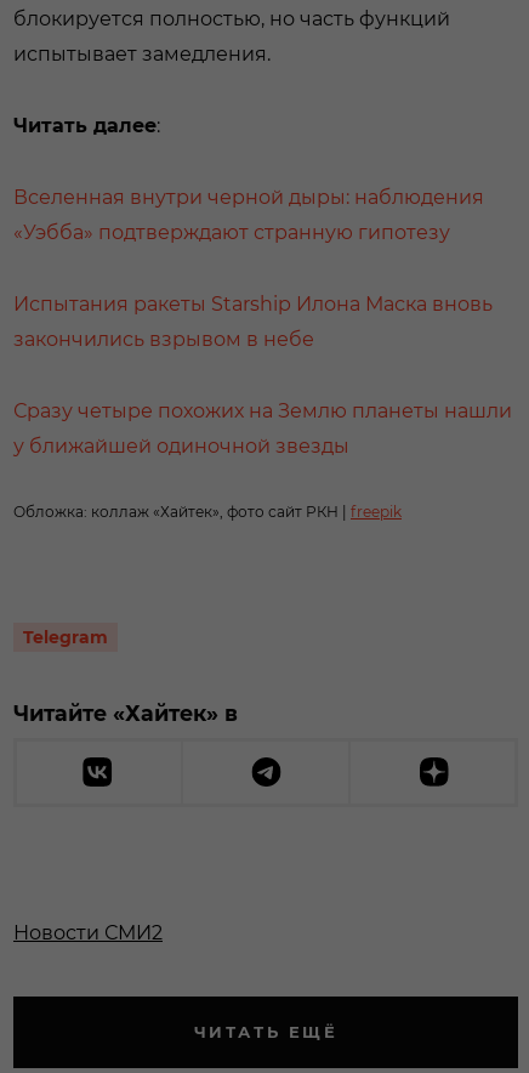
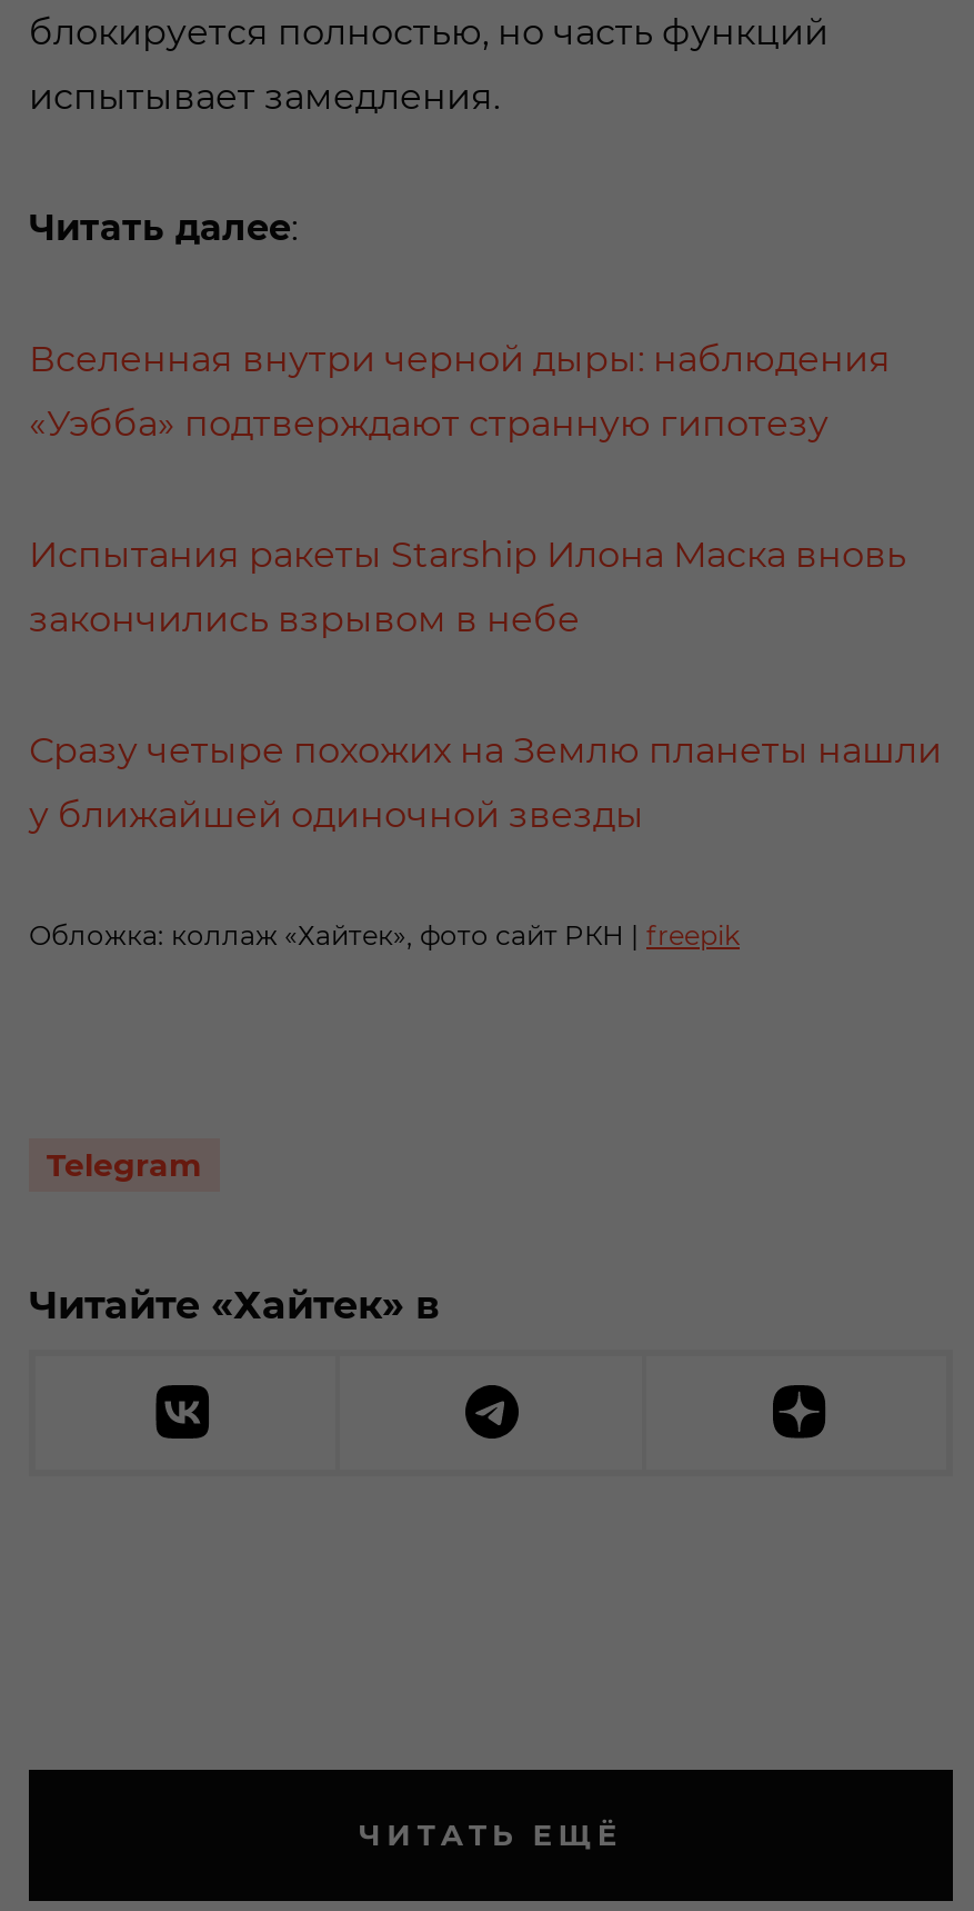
- Новости СМИ2
